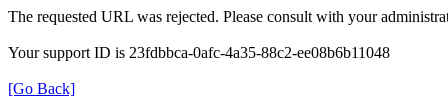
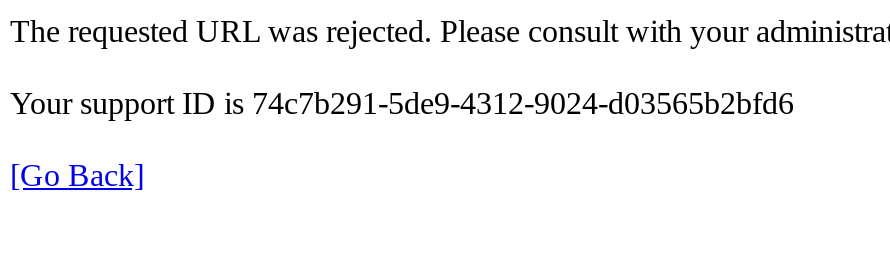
- Your support ID is 23fdbbca-0afc-4a35-88c2-ee08b6b11048
+ Your support ID is 74c7b291-5de9-4312-9024-d03565b2bfd6
